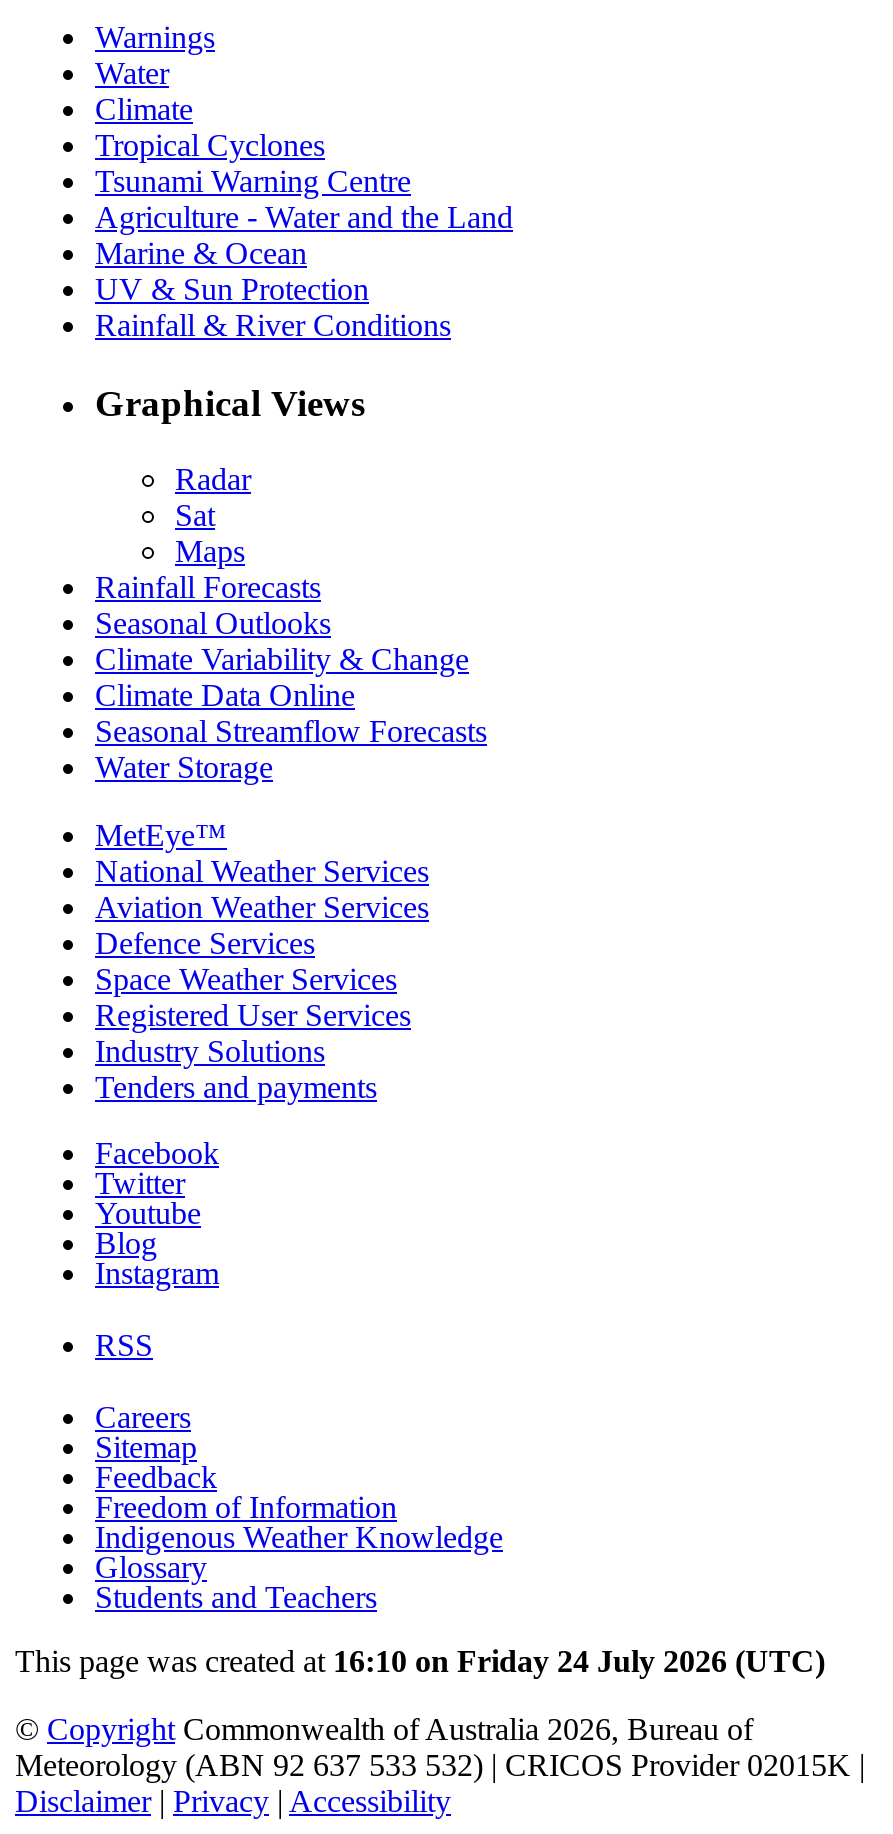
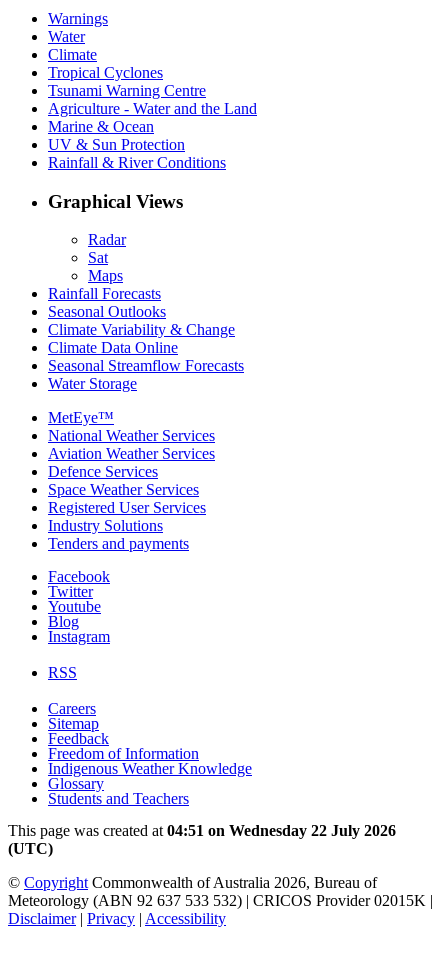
- This page was created at 16:10 on Friday 24 July 2026 (UTC)
+ This page was created at 04:51 on Wednesday 22 July 2026
+ (UTC)
